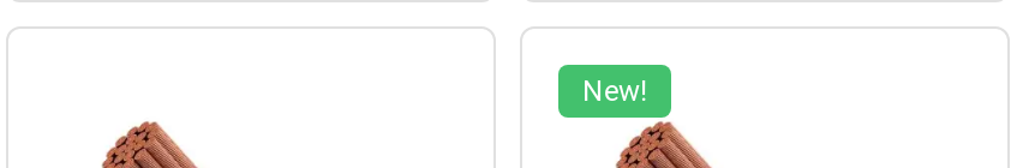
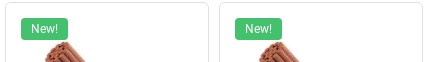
+ New!
